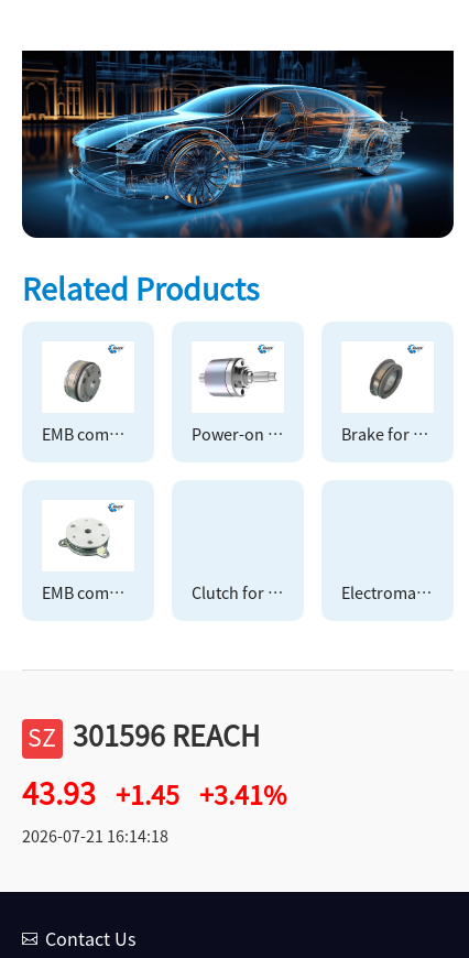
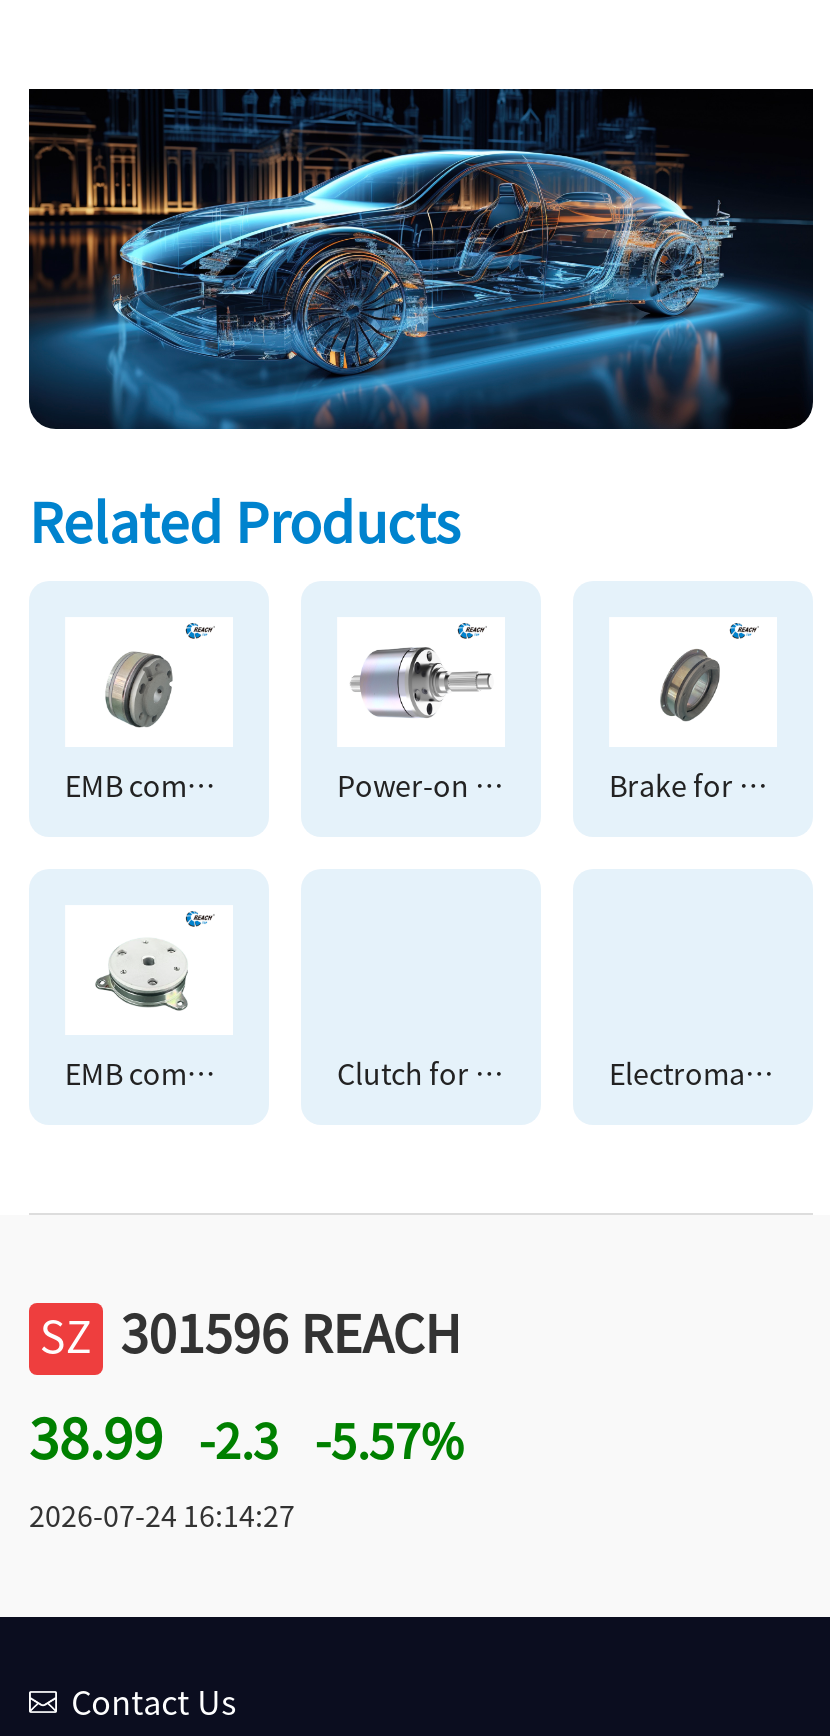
- 43.93
+ 38.99

- +1.45
+ -2.3

- +3.41%
+ -5.57%

- 2026-07-21 16:14:18
+ 2026-07-24 16:14:27
